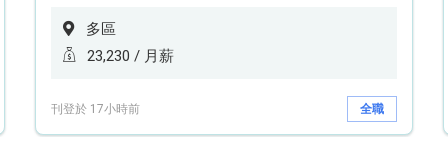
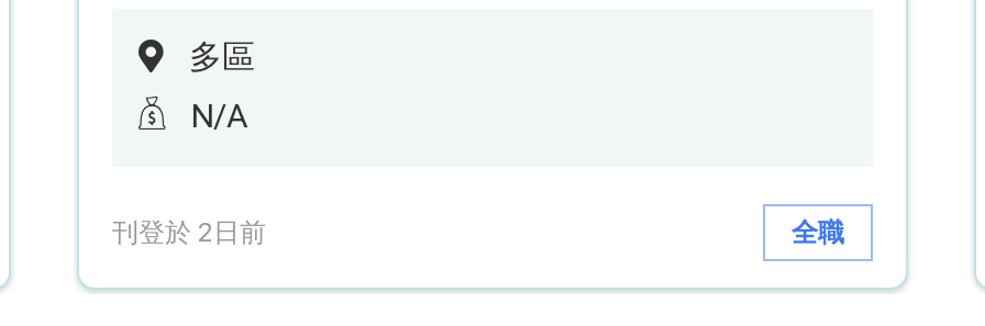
- 23,230 / 月薪
+ N/A

- 刊登於 17小時前
+ 刊登於 2日前
